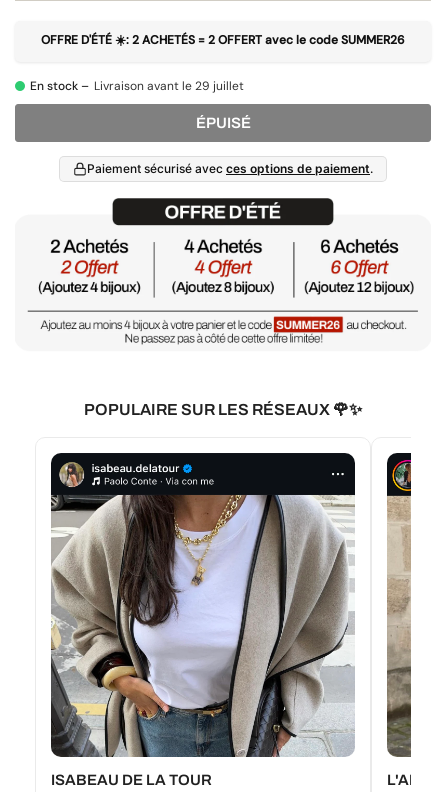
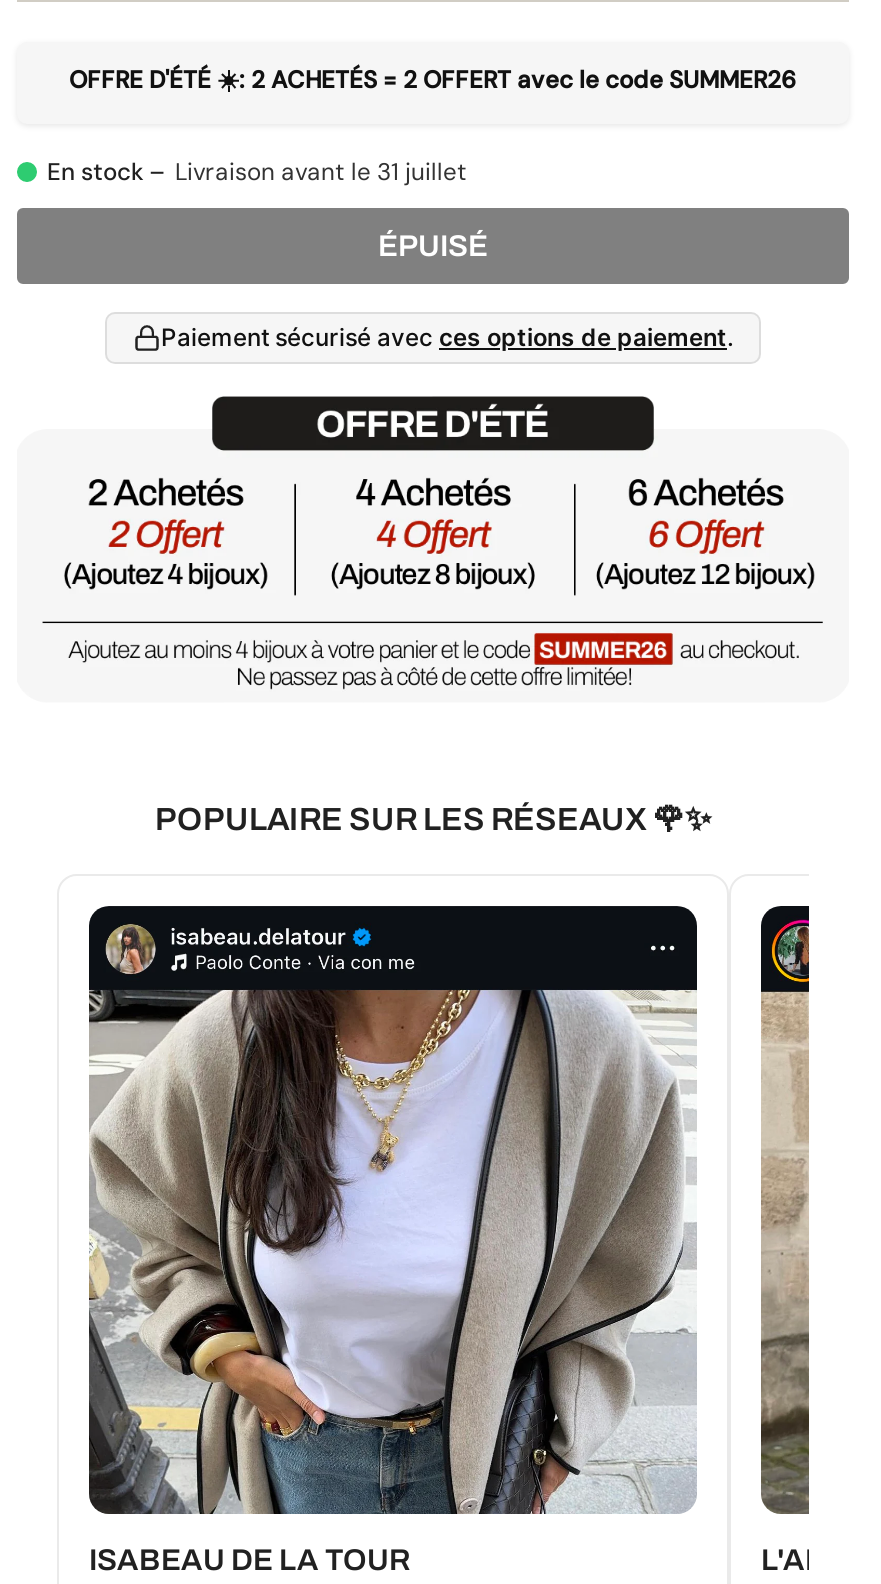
- En stock – Livraison avant le 29 juillet
+ En stock – Livraison avant le 31 juillet
